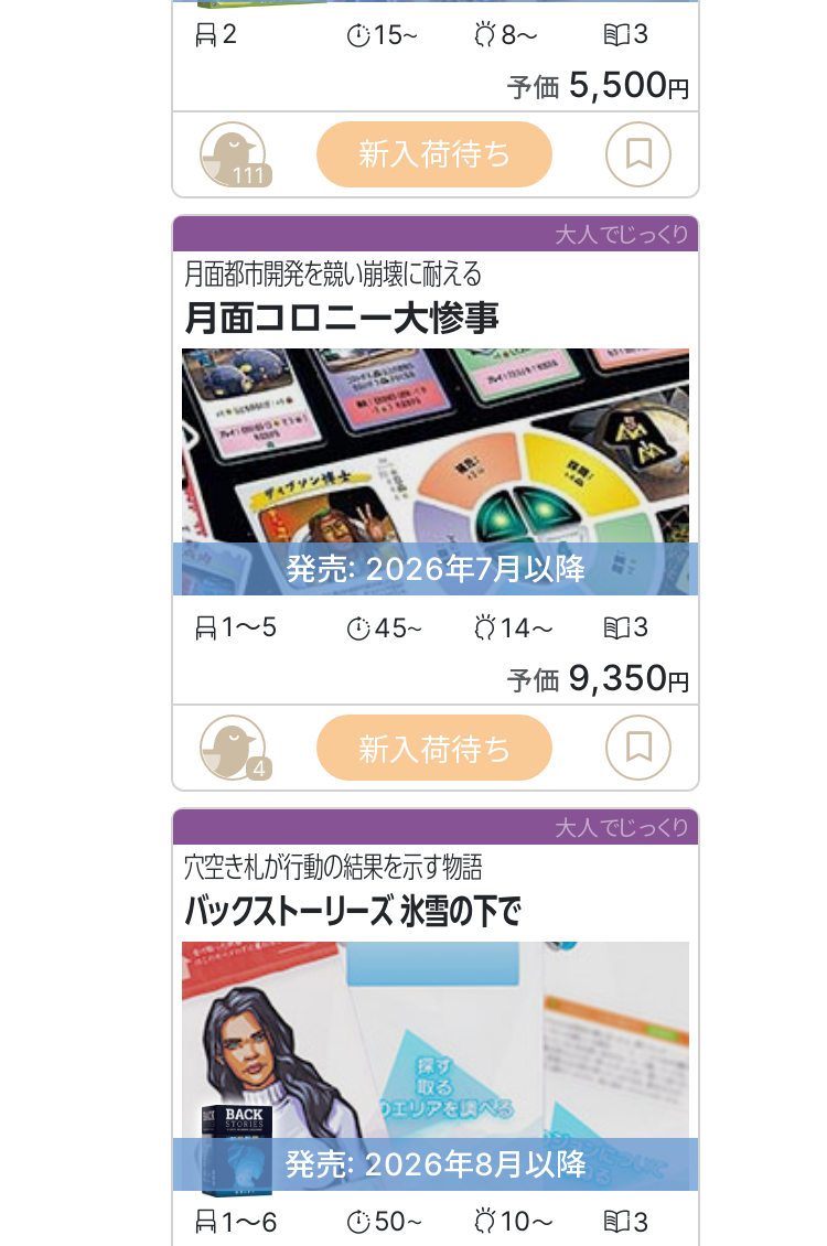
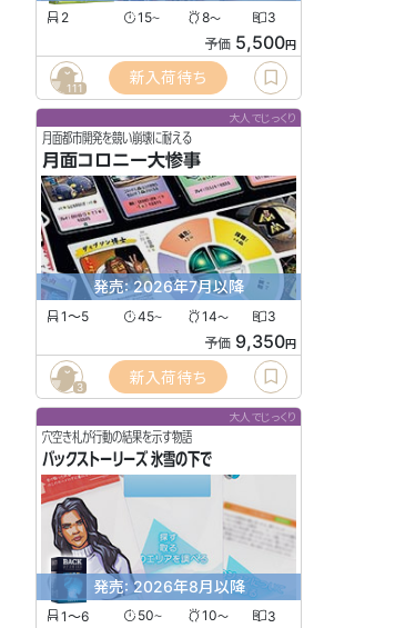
- 4
+ 3
